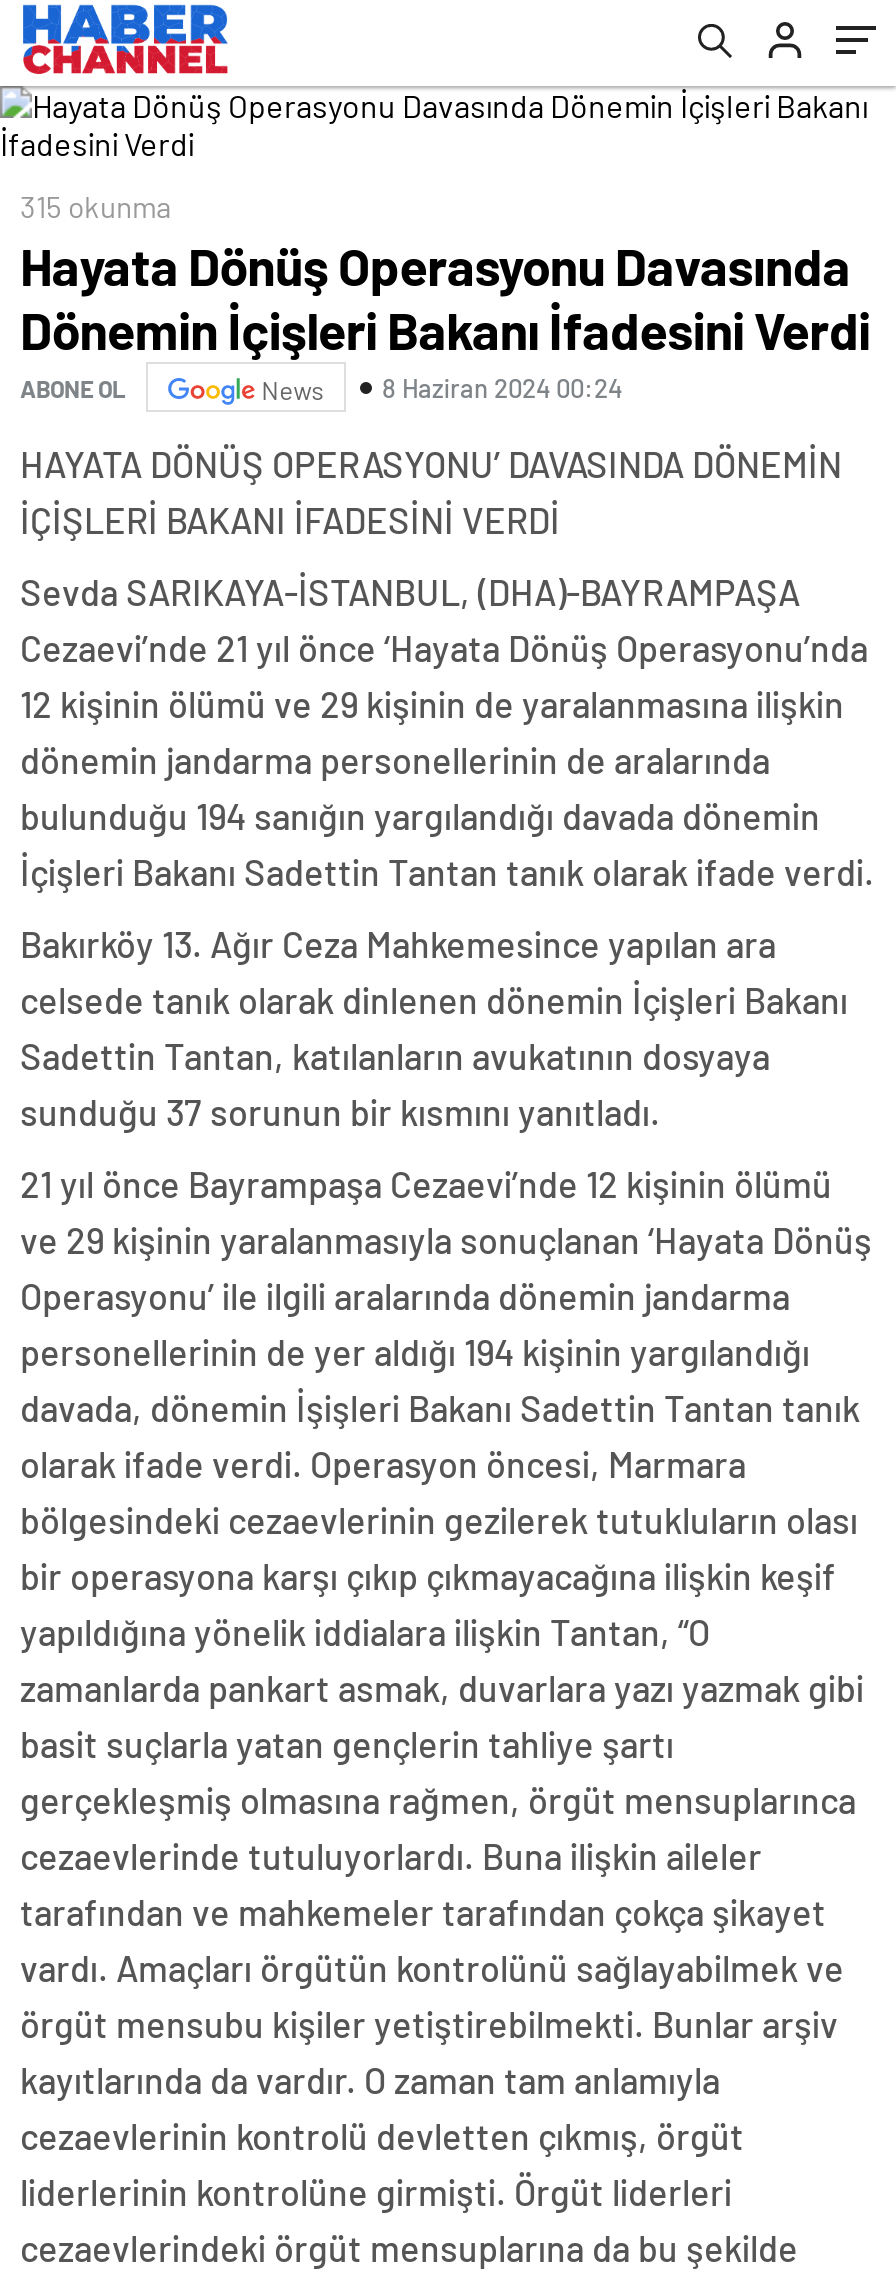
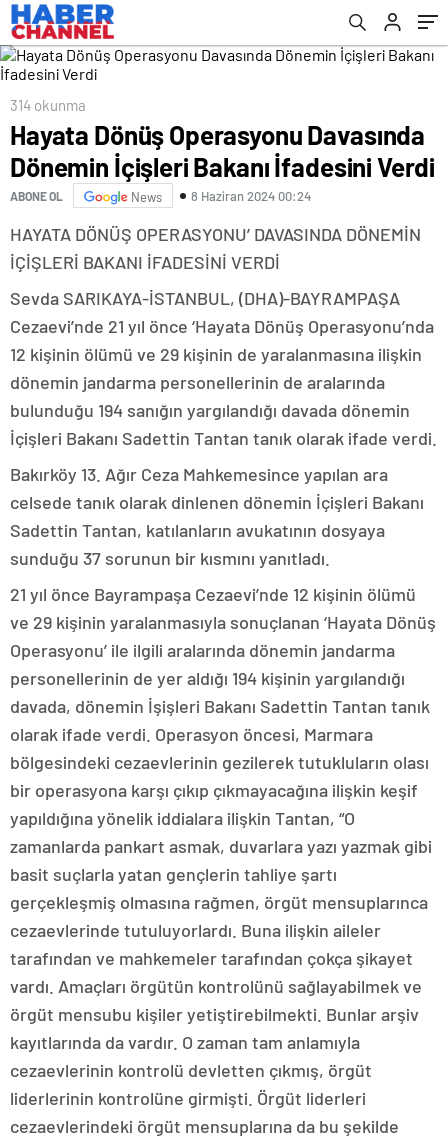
- 315 okunma
+ 314 okunma
